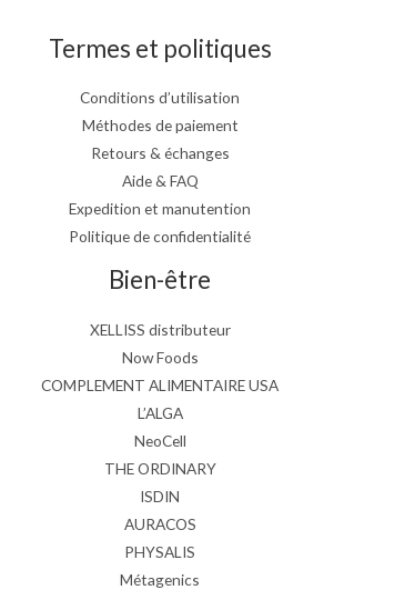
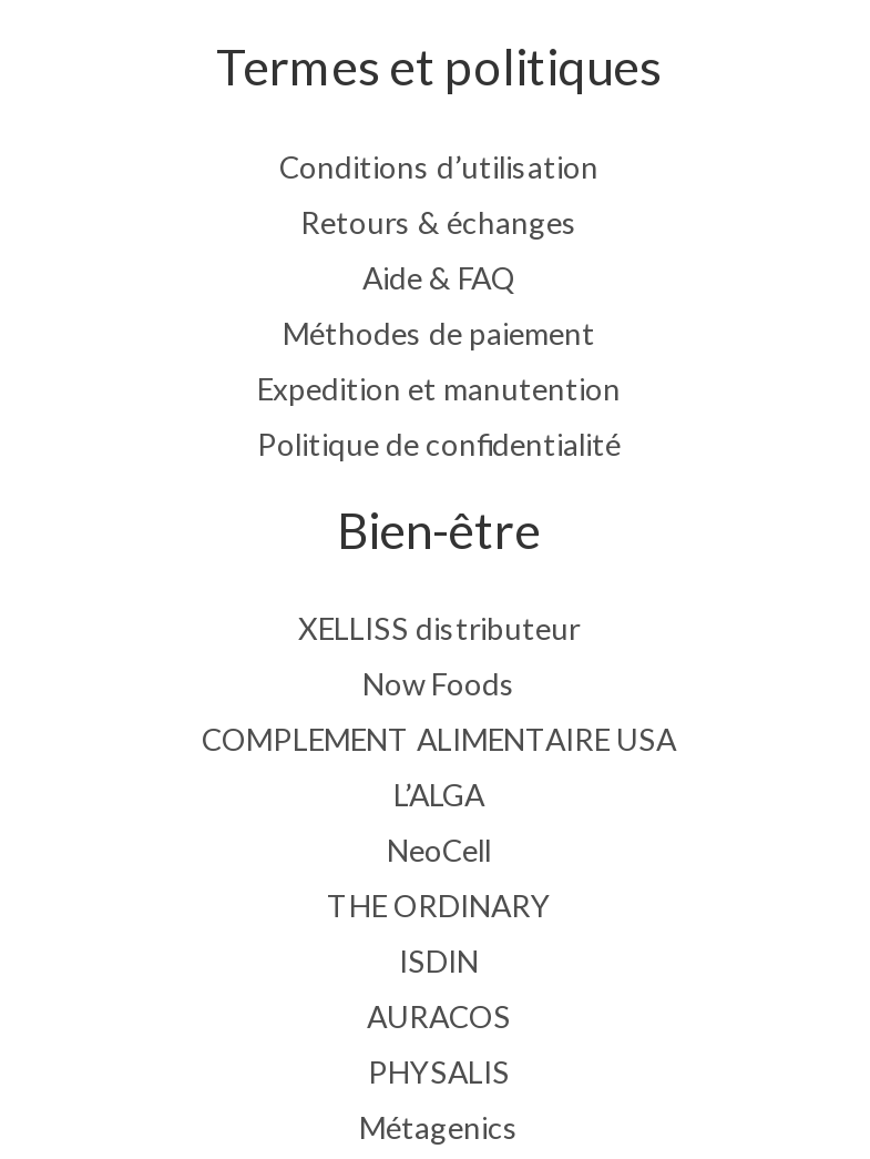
moved down: Méthodes de paiement

moved up: Retours & échanges | Aide & FAQ
